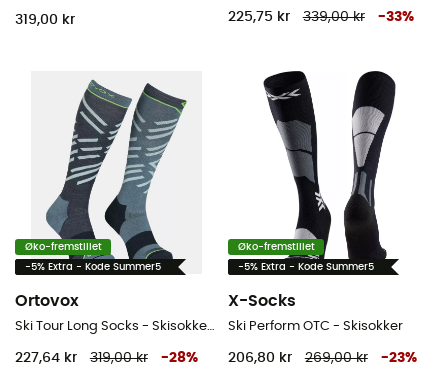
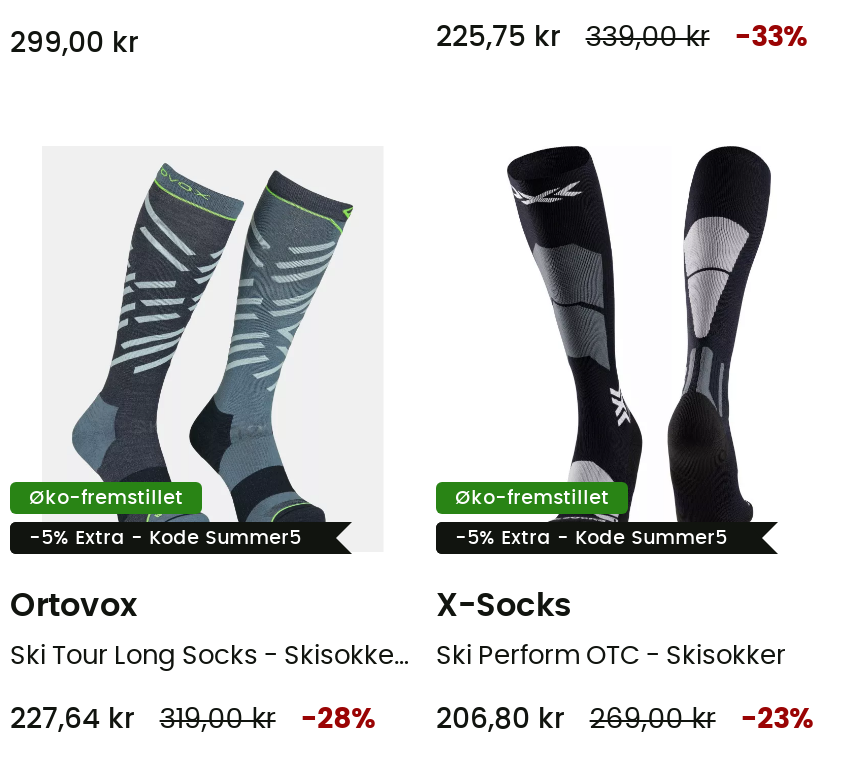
- 319,00 kr
+ 299,00 kr
